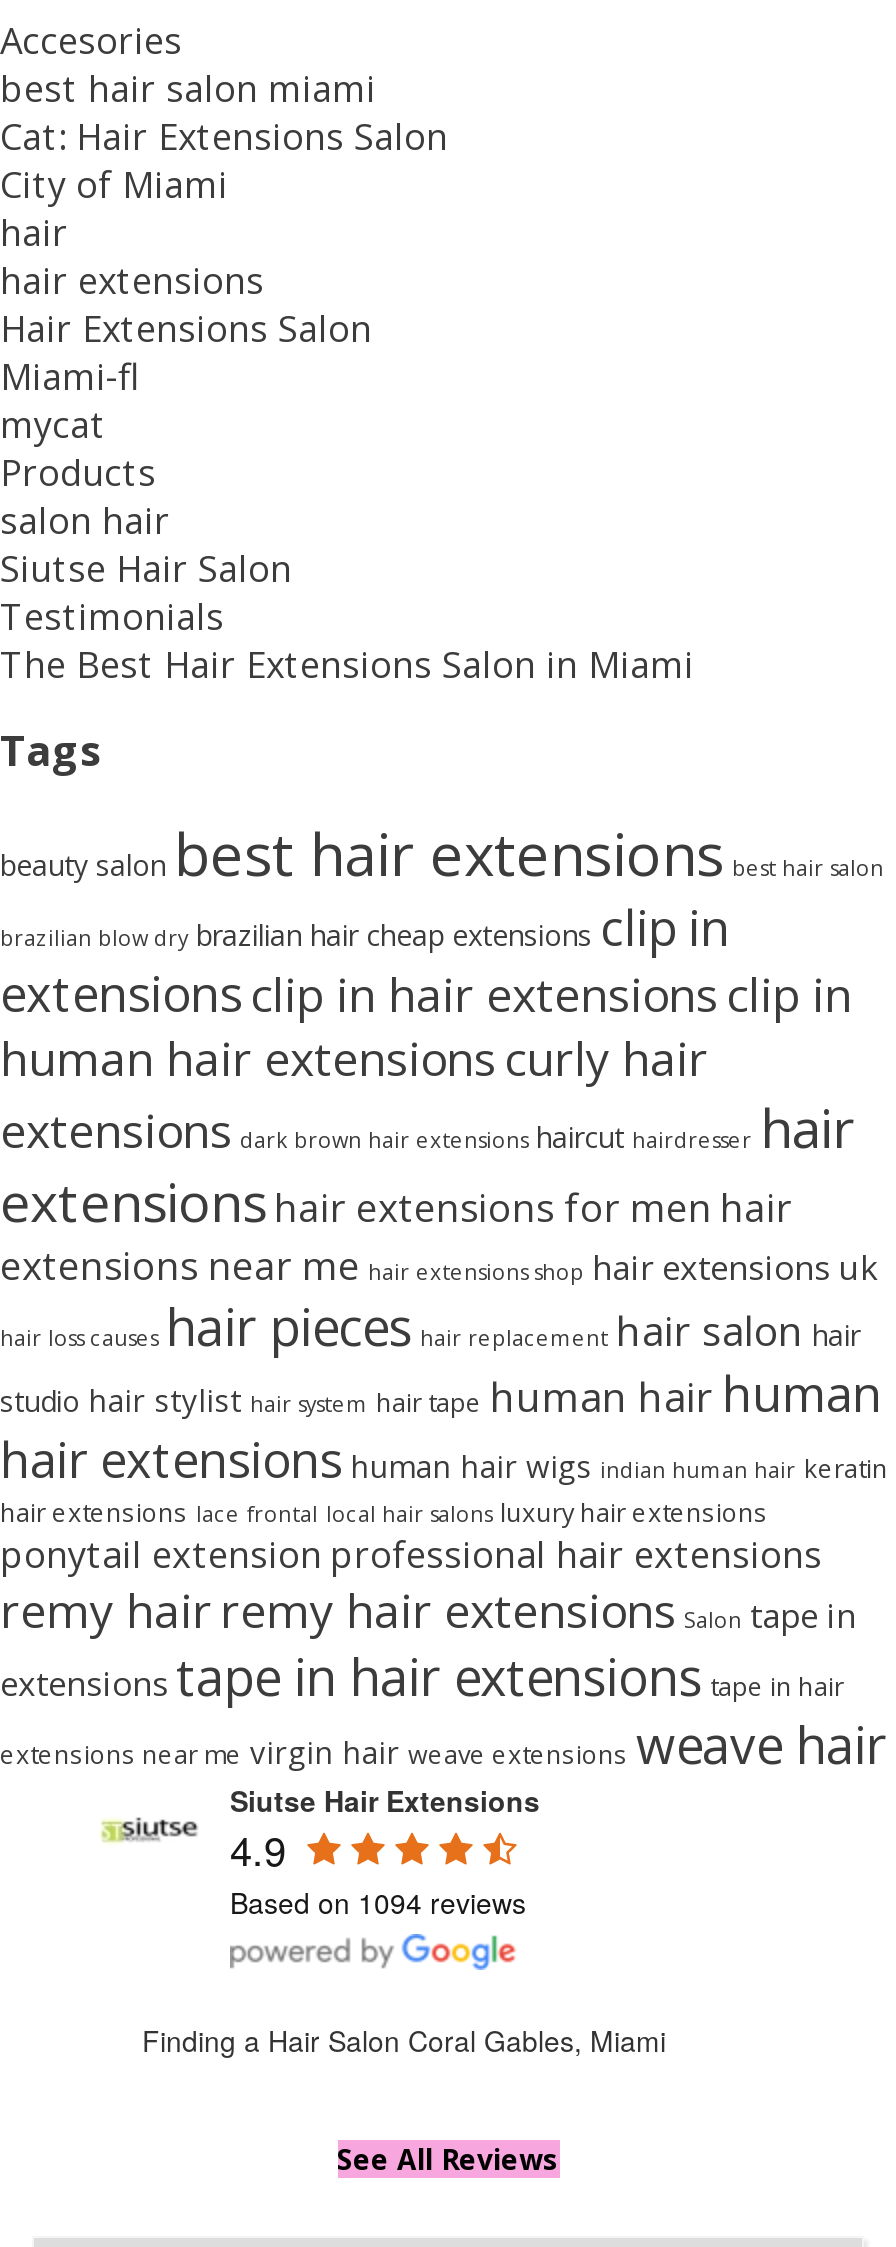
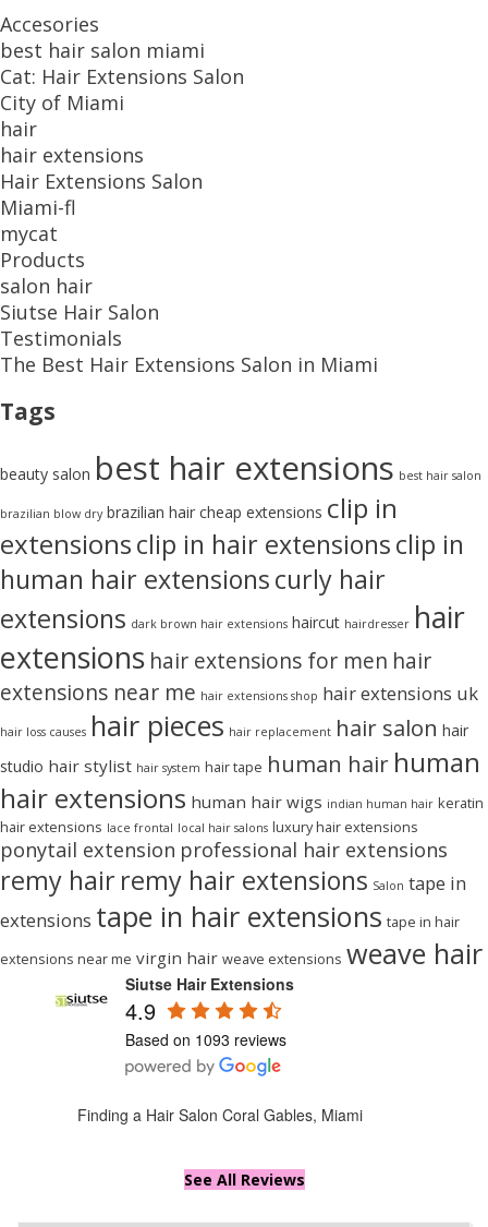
- Based on 1094 reviews
+ Based on 1093 reviews
